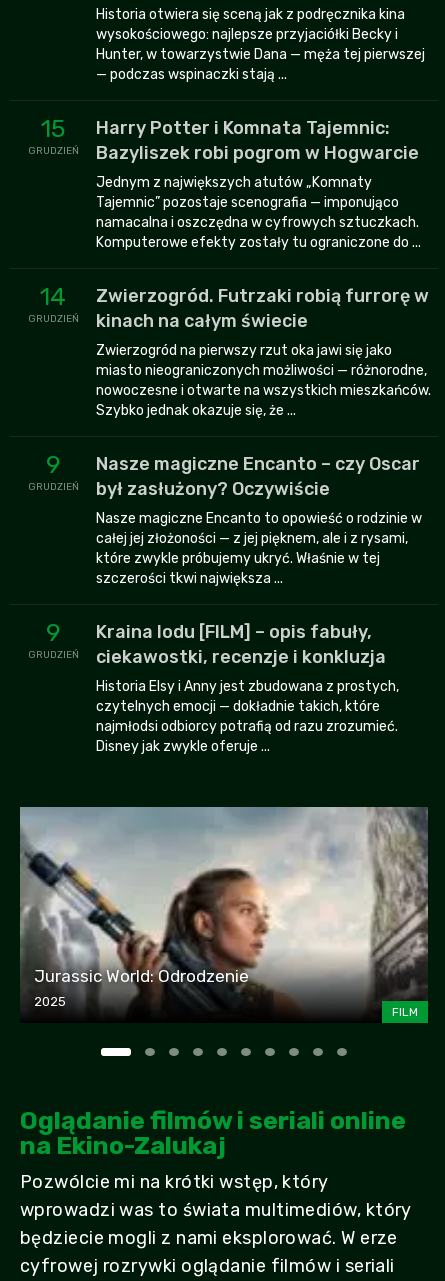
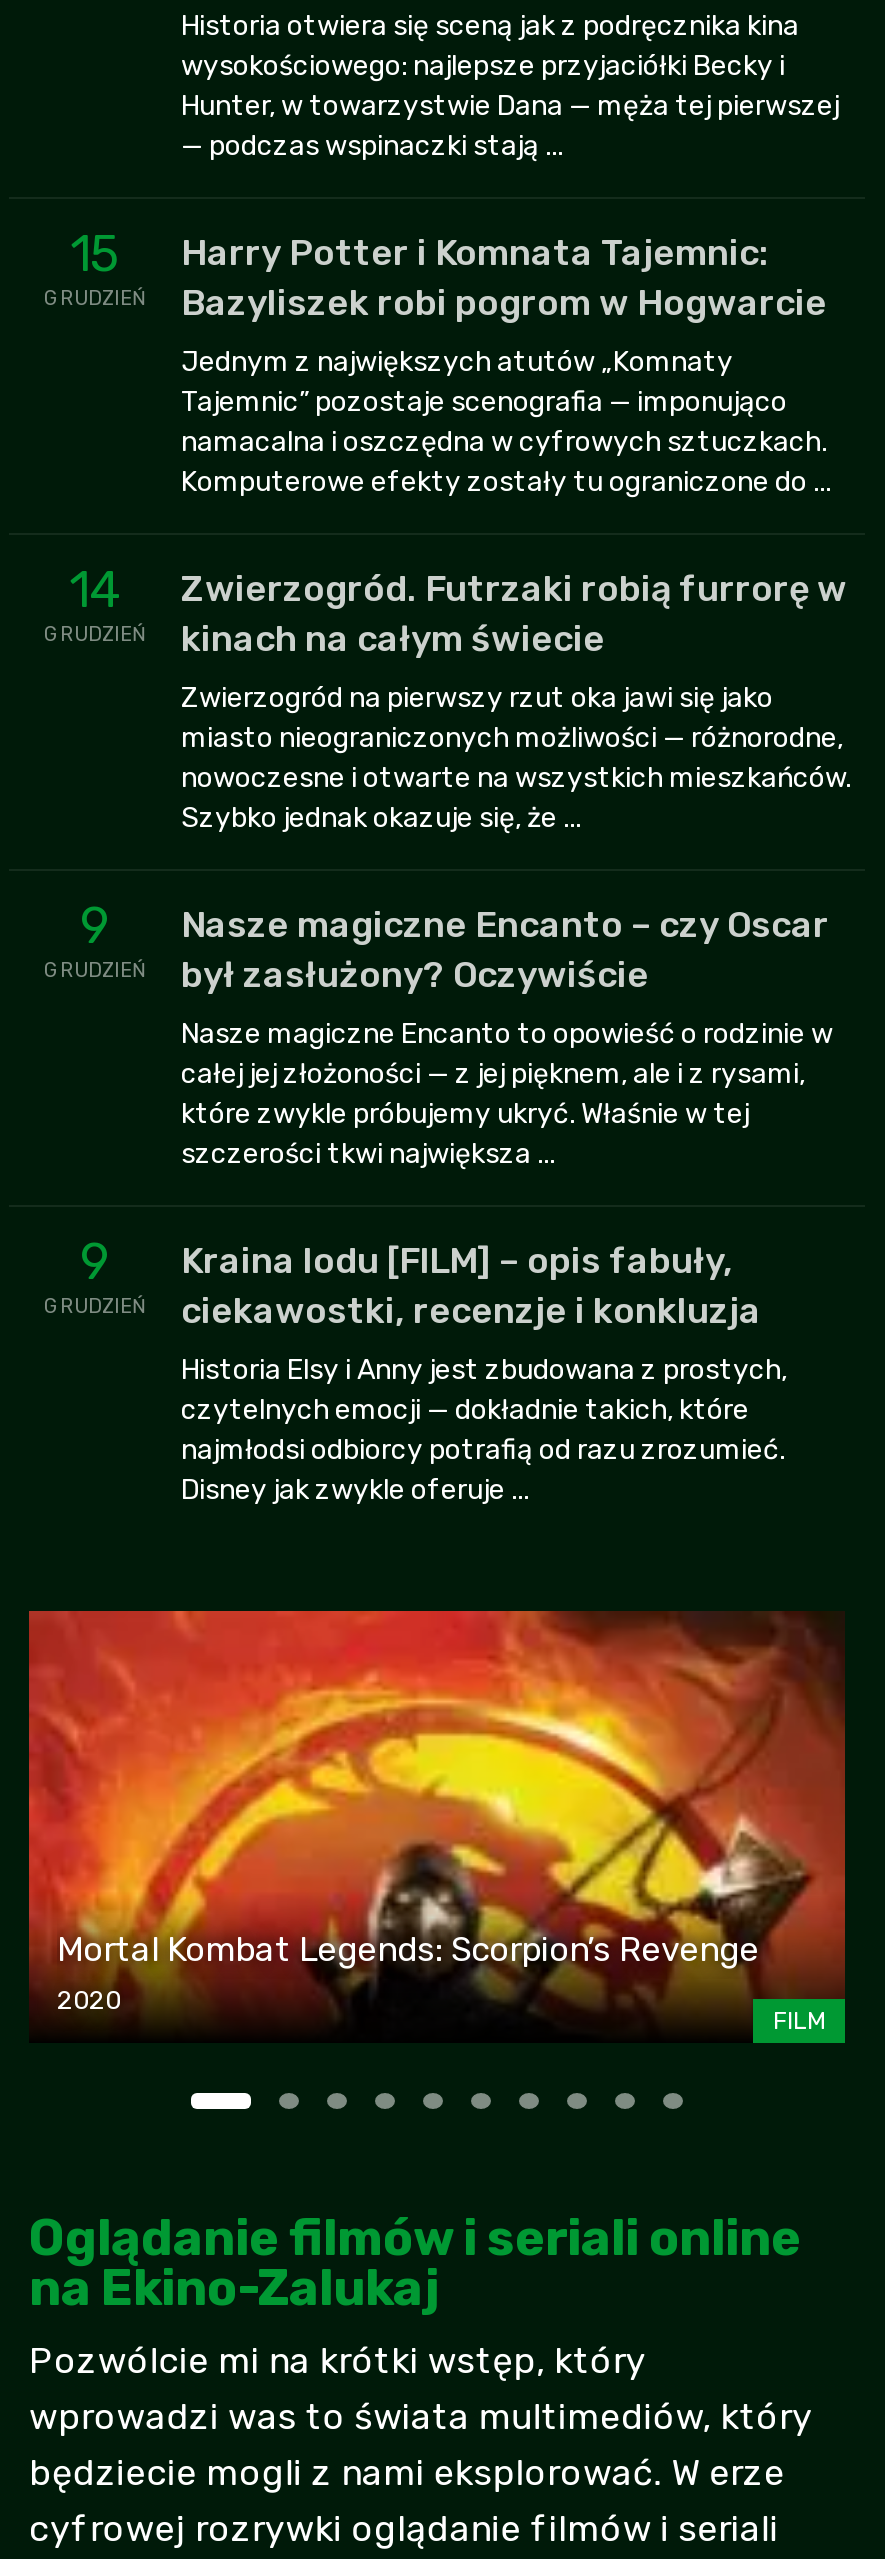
- [image]
- Jurassic World: Odrodzenie
- 2025
+ [image]
+ Mortal Kombat Legends: Scorpion’s Revenge
+ 2020
